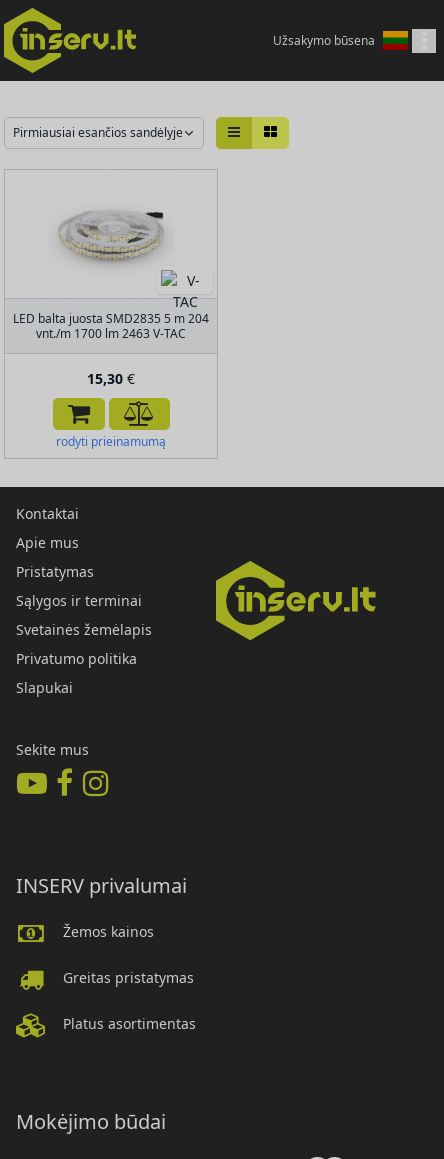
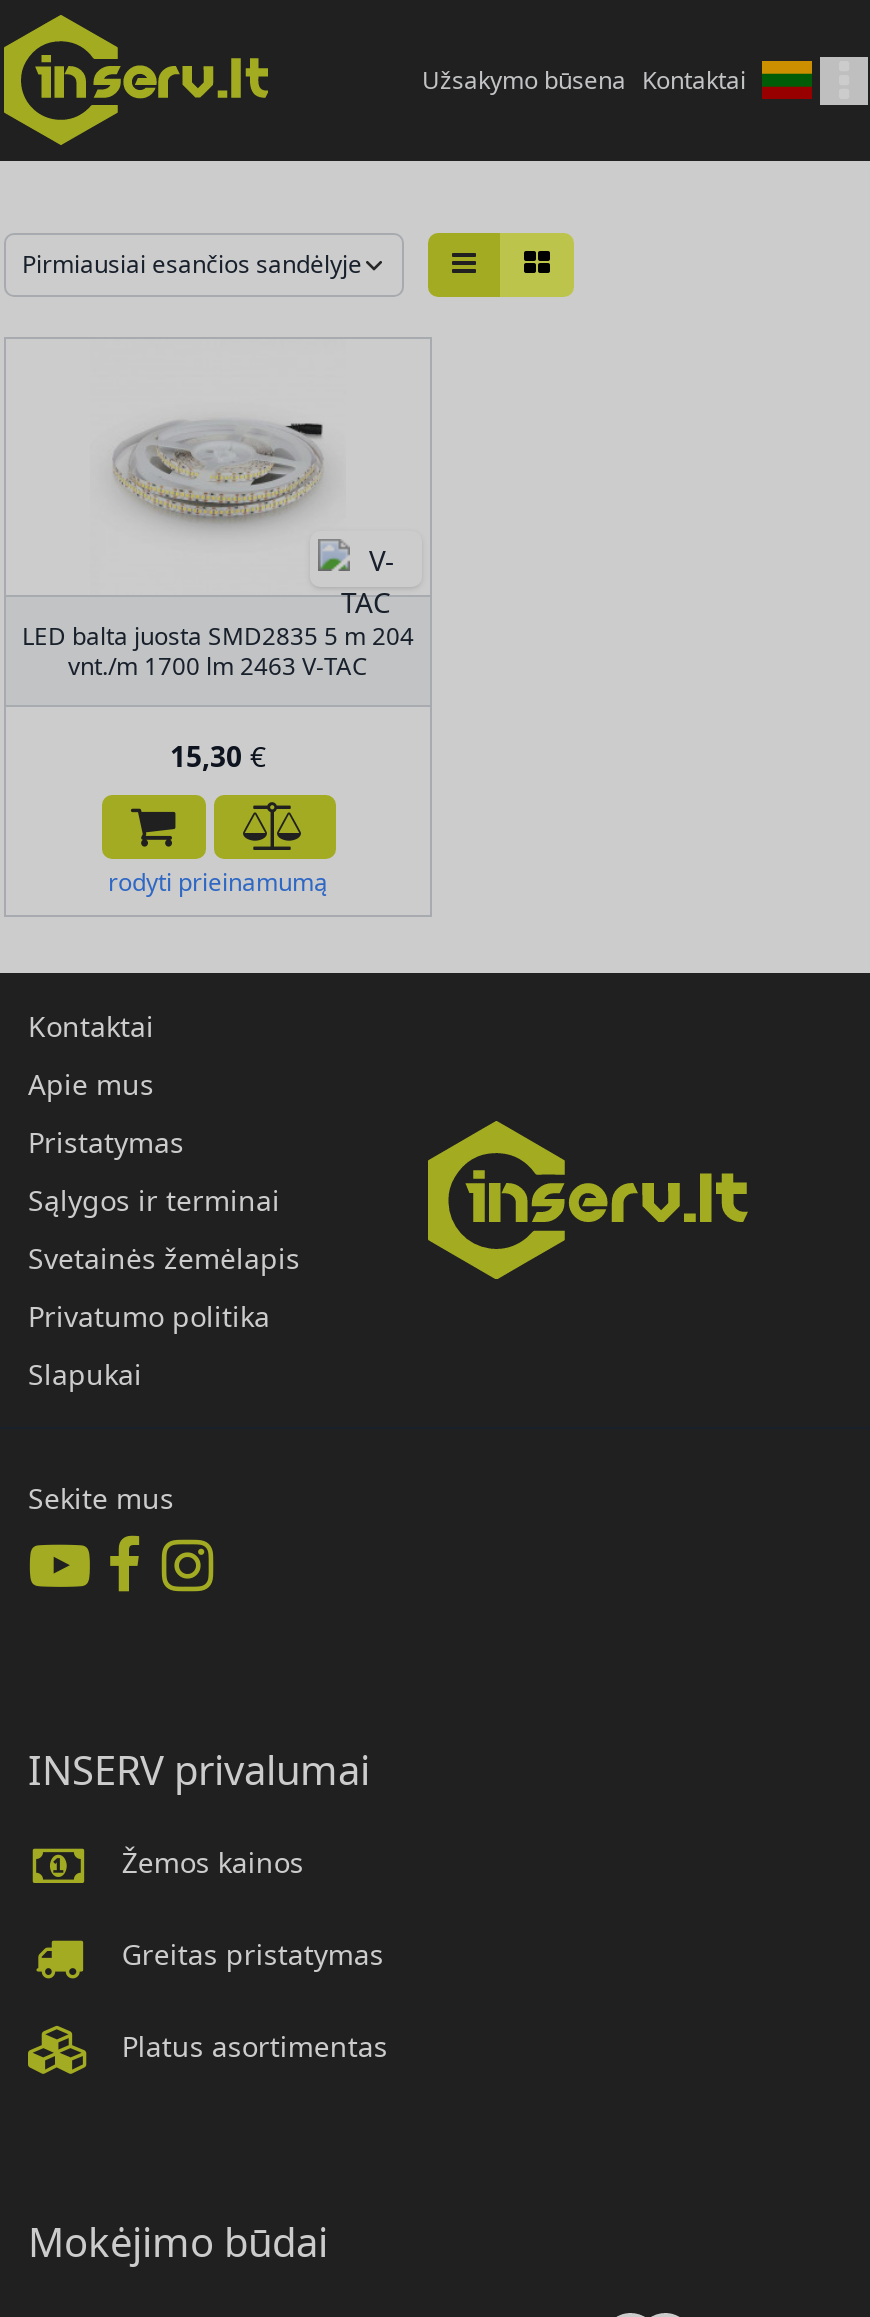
- Užsakymo būsena
+ Užsakymo būsena Kontaktai
